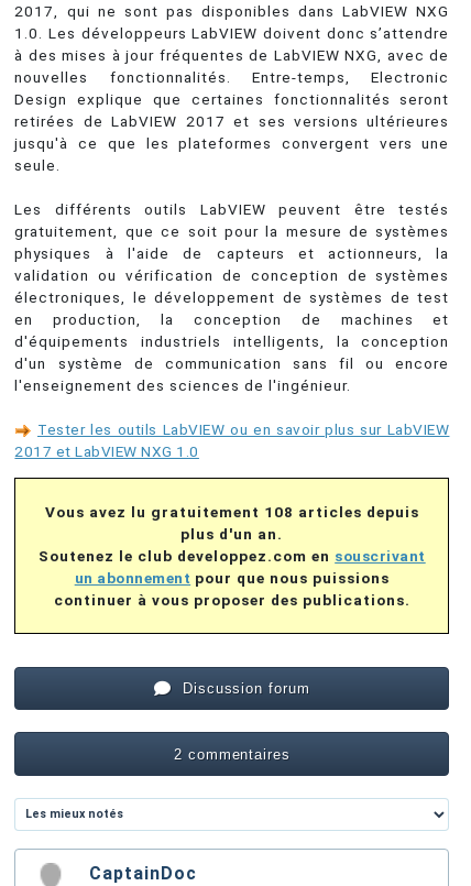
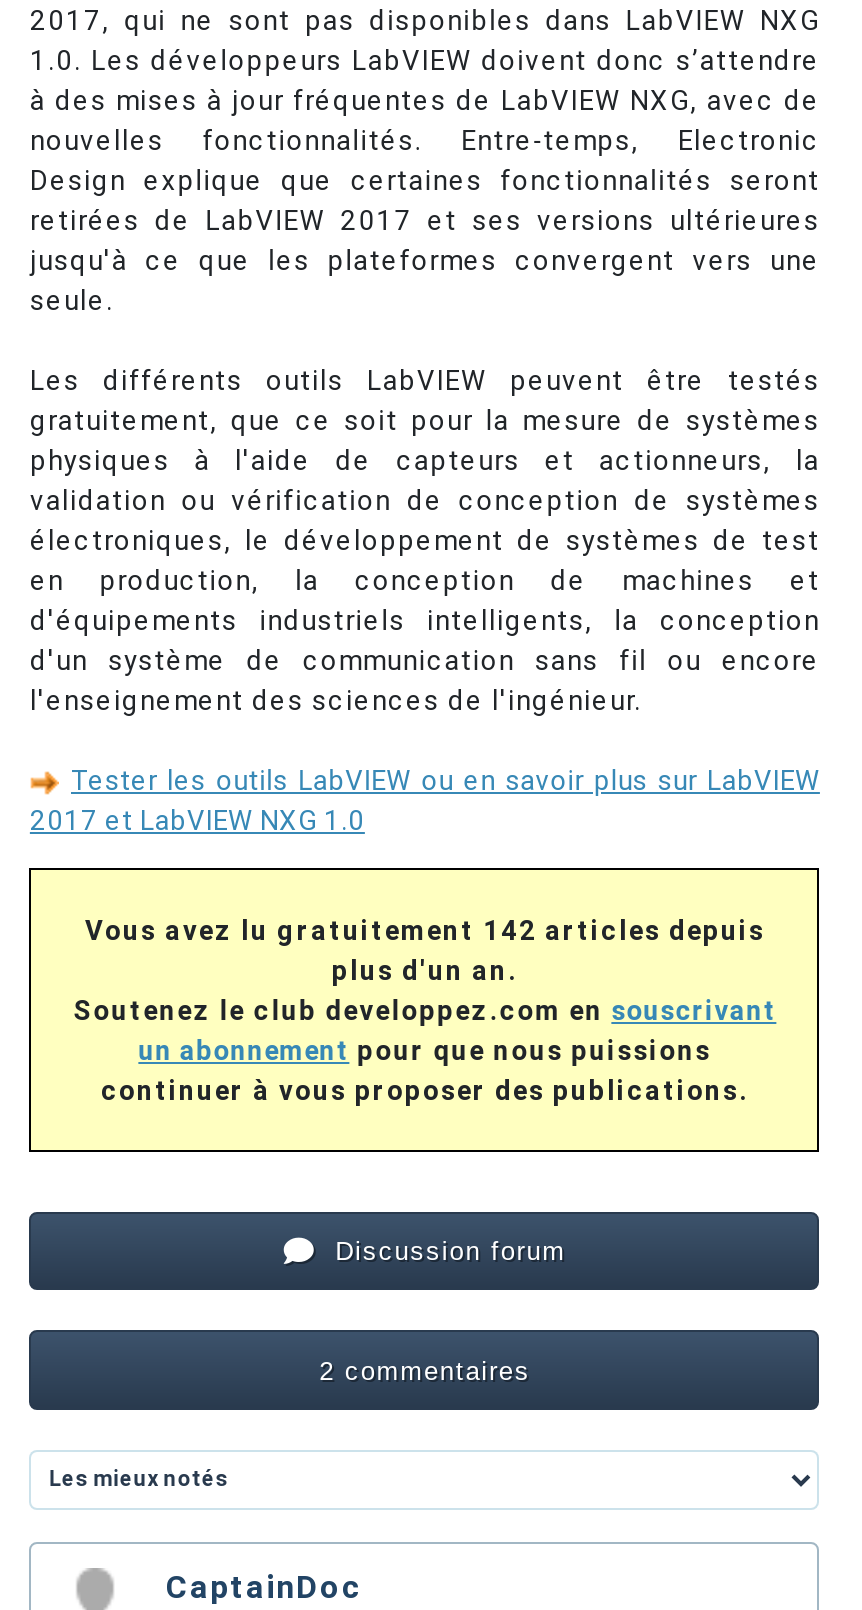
- Vous avez lu gratuitement 108 articles depuis
+ Vous avez lu gratuitement 142 articles depuis
